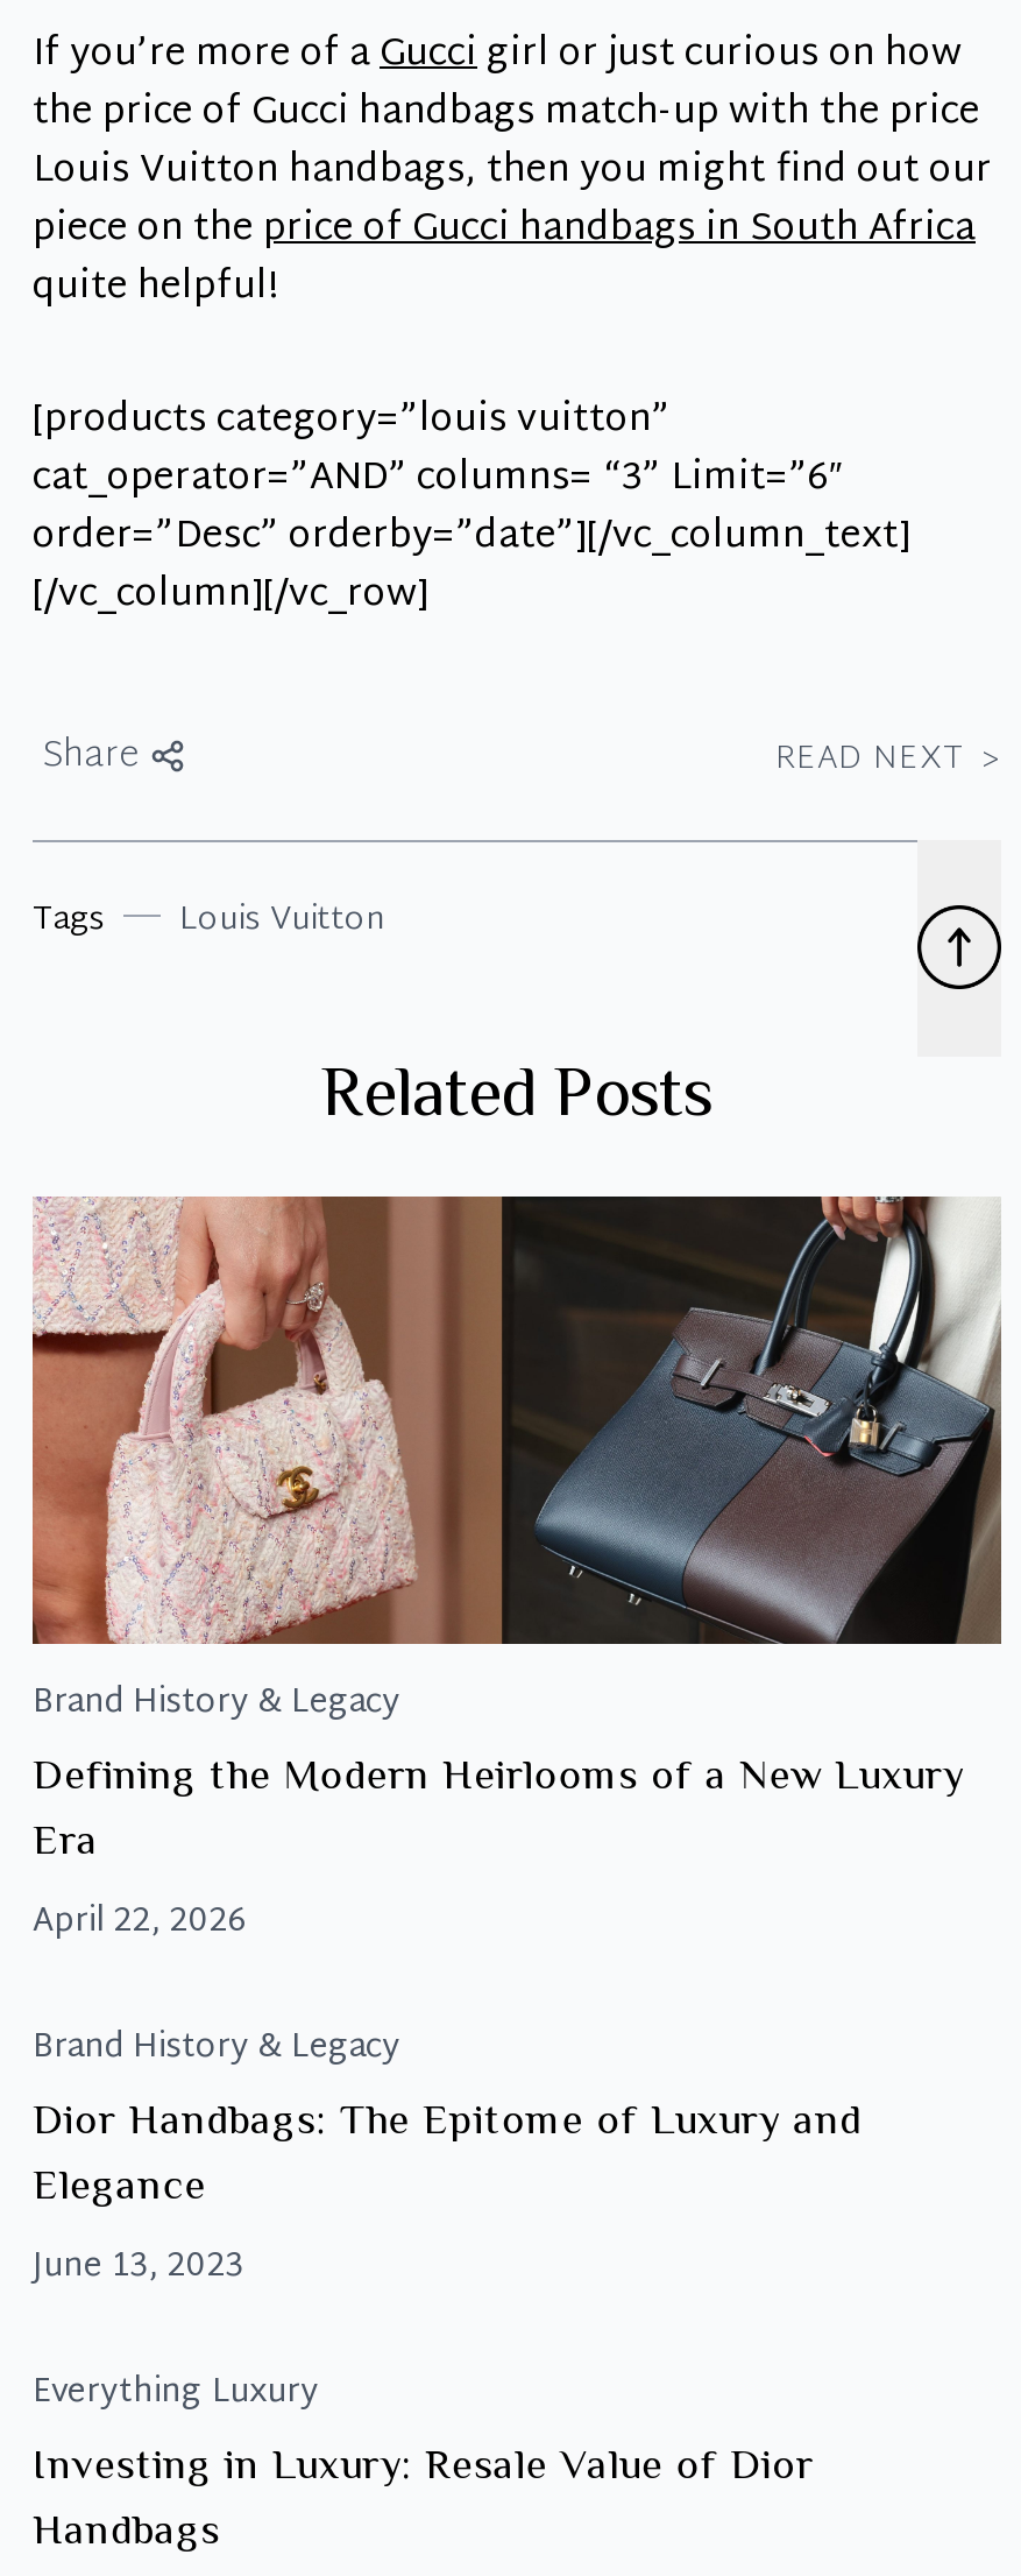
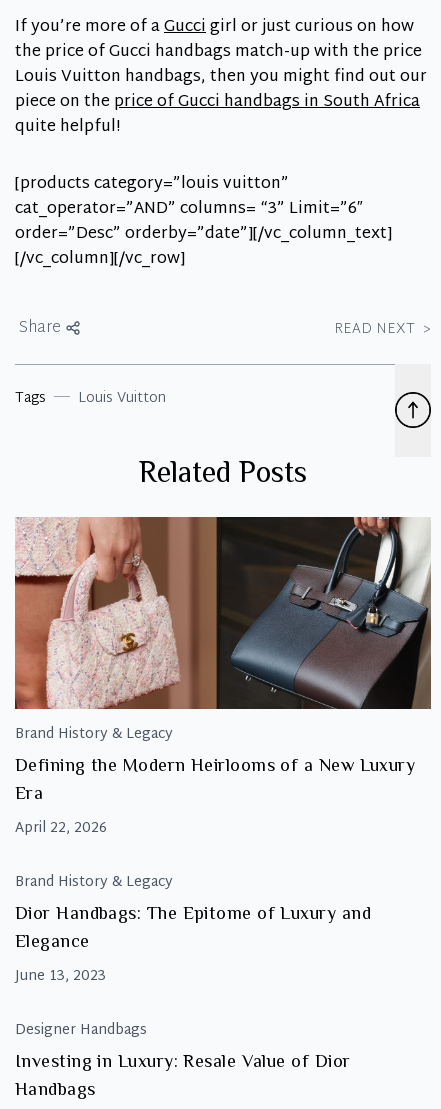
- Everything Luxury
+ Designer Handbags
